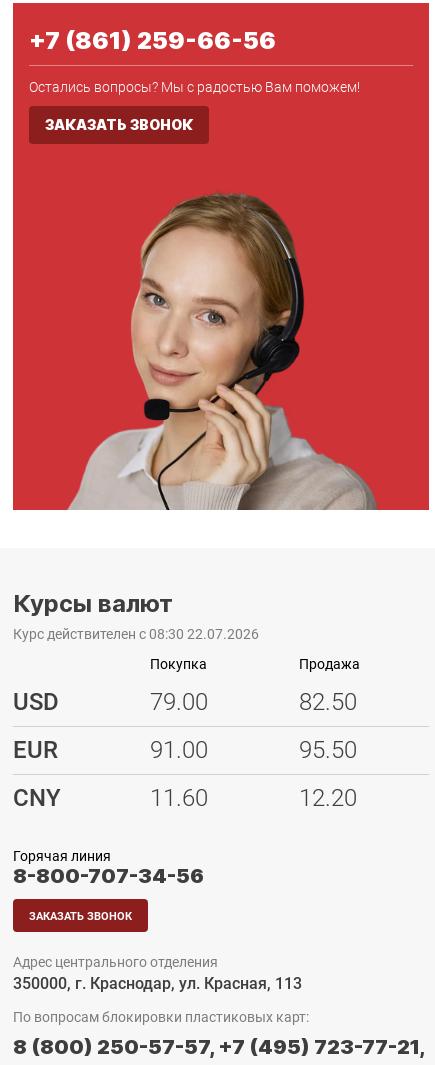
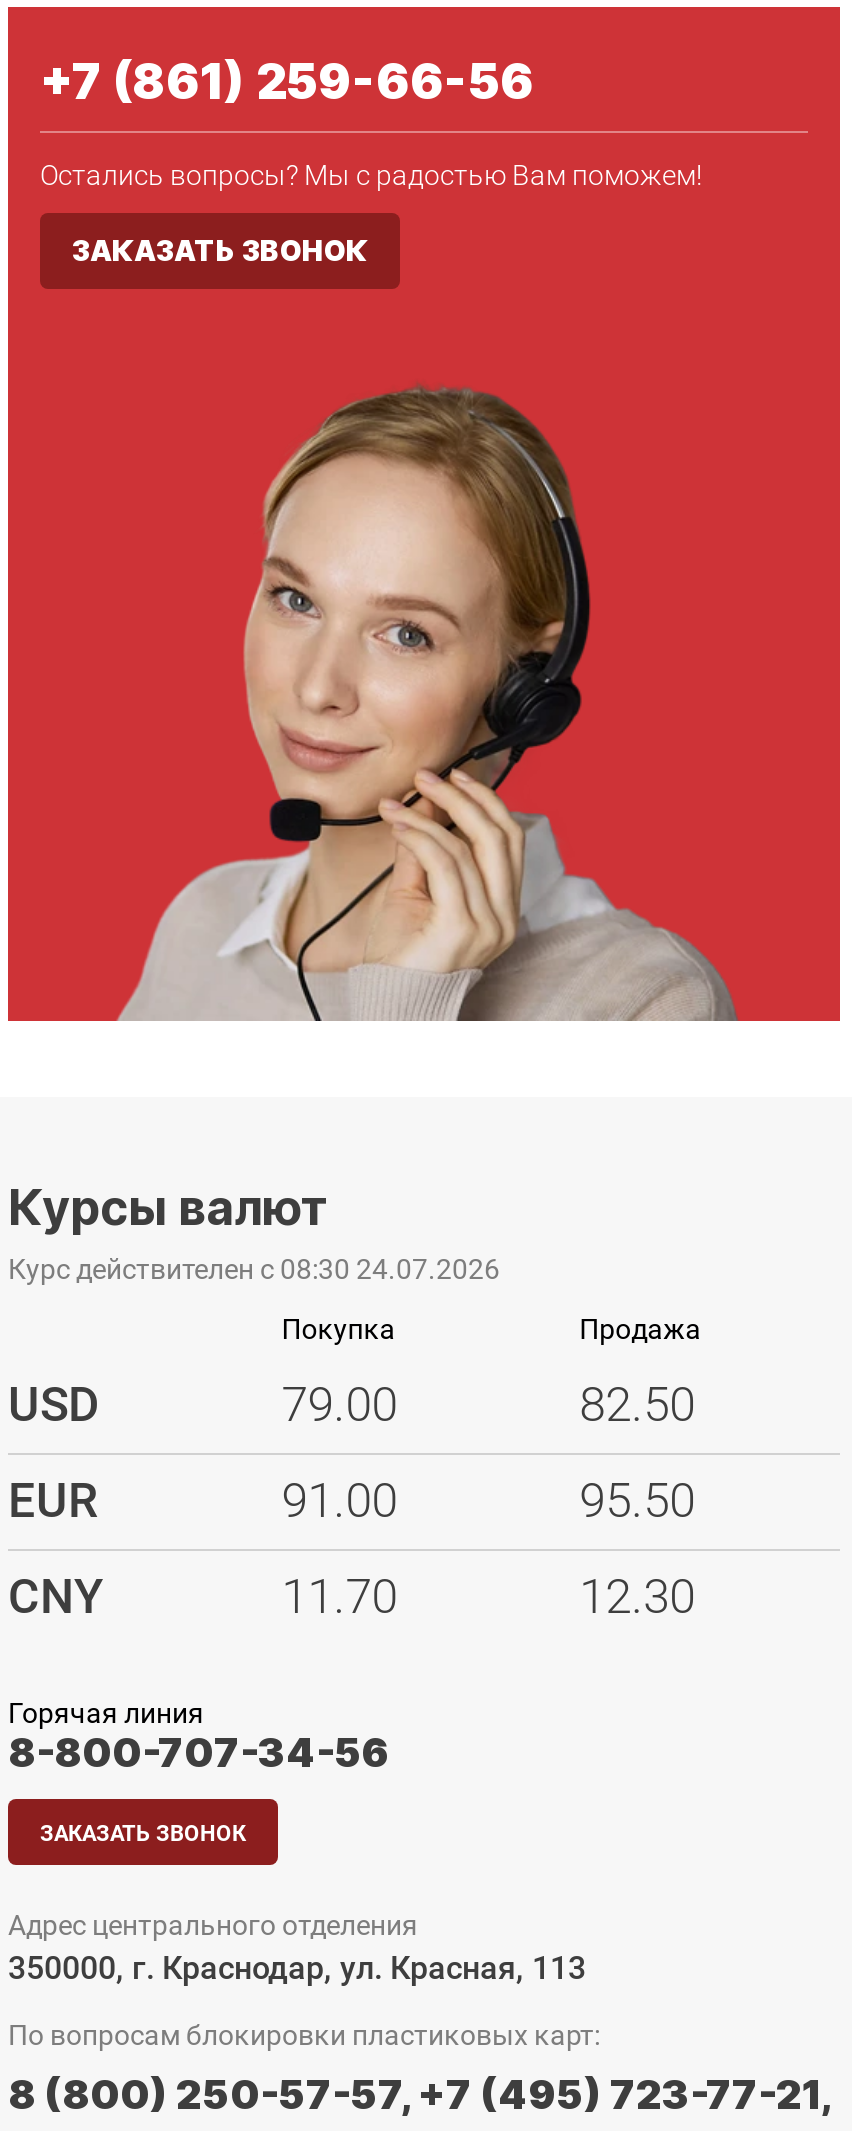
- Курс действителен с 08:30 22.07.2026
+ Курс действителен с 08:30 24.07.2026

- 11.60
+ 11.70

- 12.20
+ 12.30
